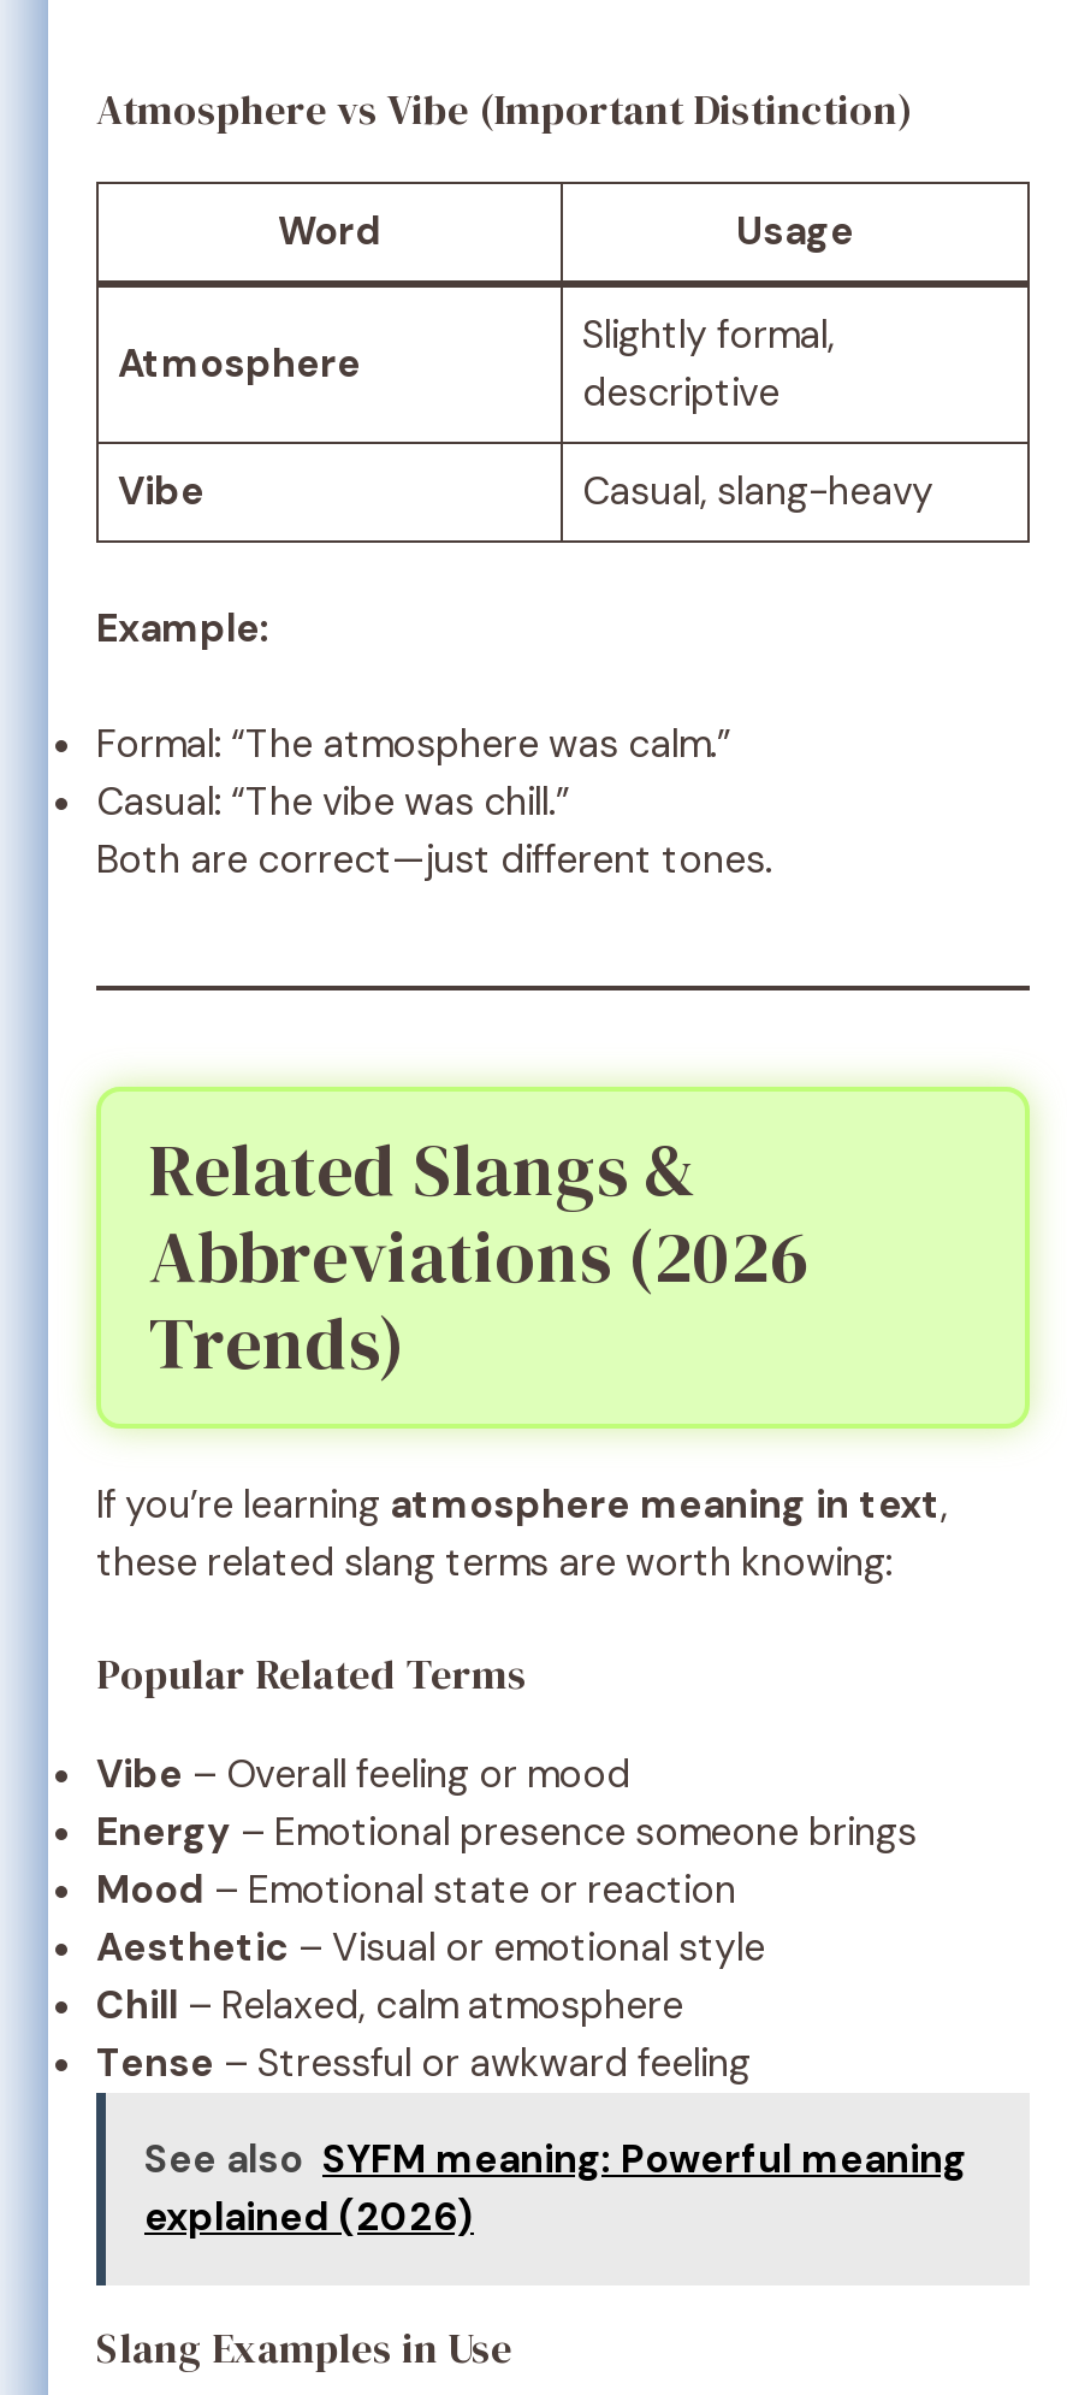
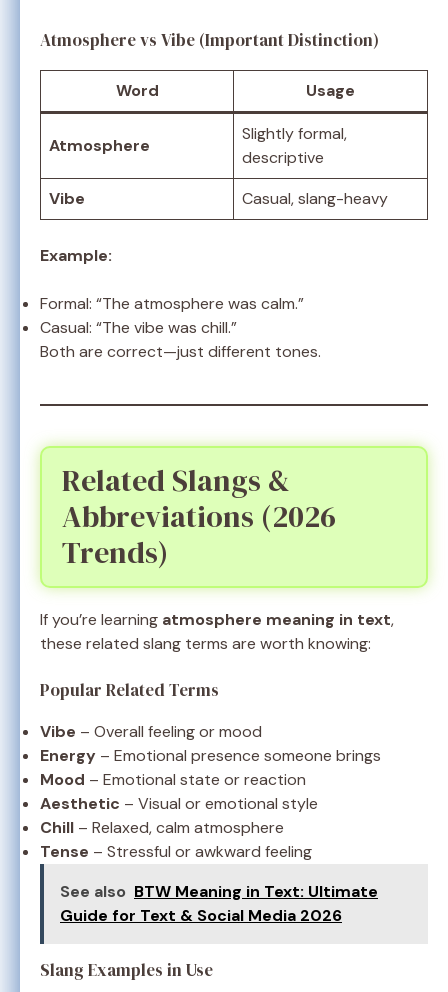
- See also SYFM meaning: Powerful meaning
- explained (2026)
+ See also BTW Meaning in Text: Ultimate
+ Guide for Text & Social Media 2026
